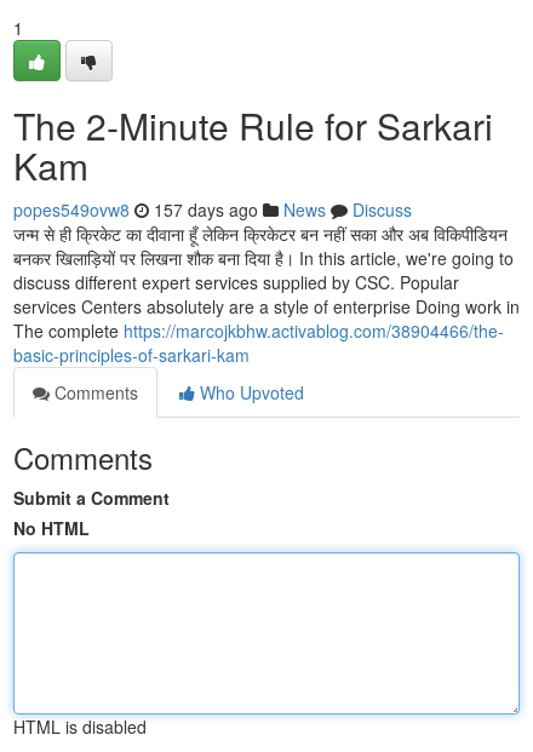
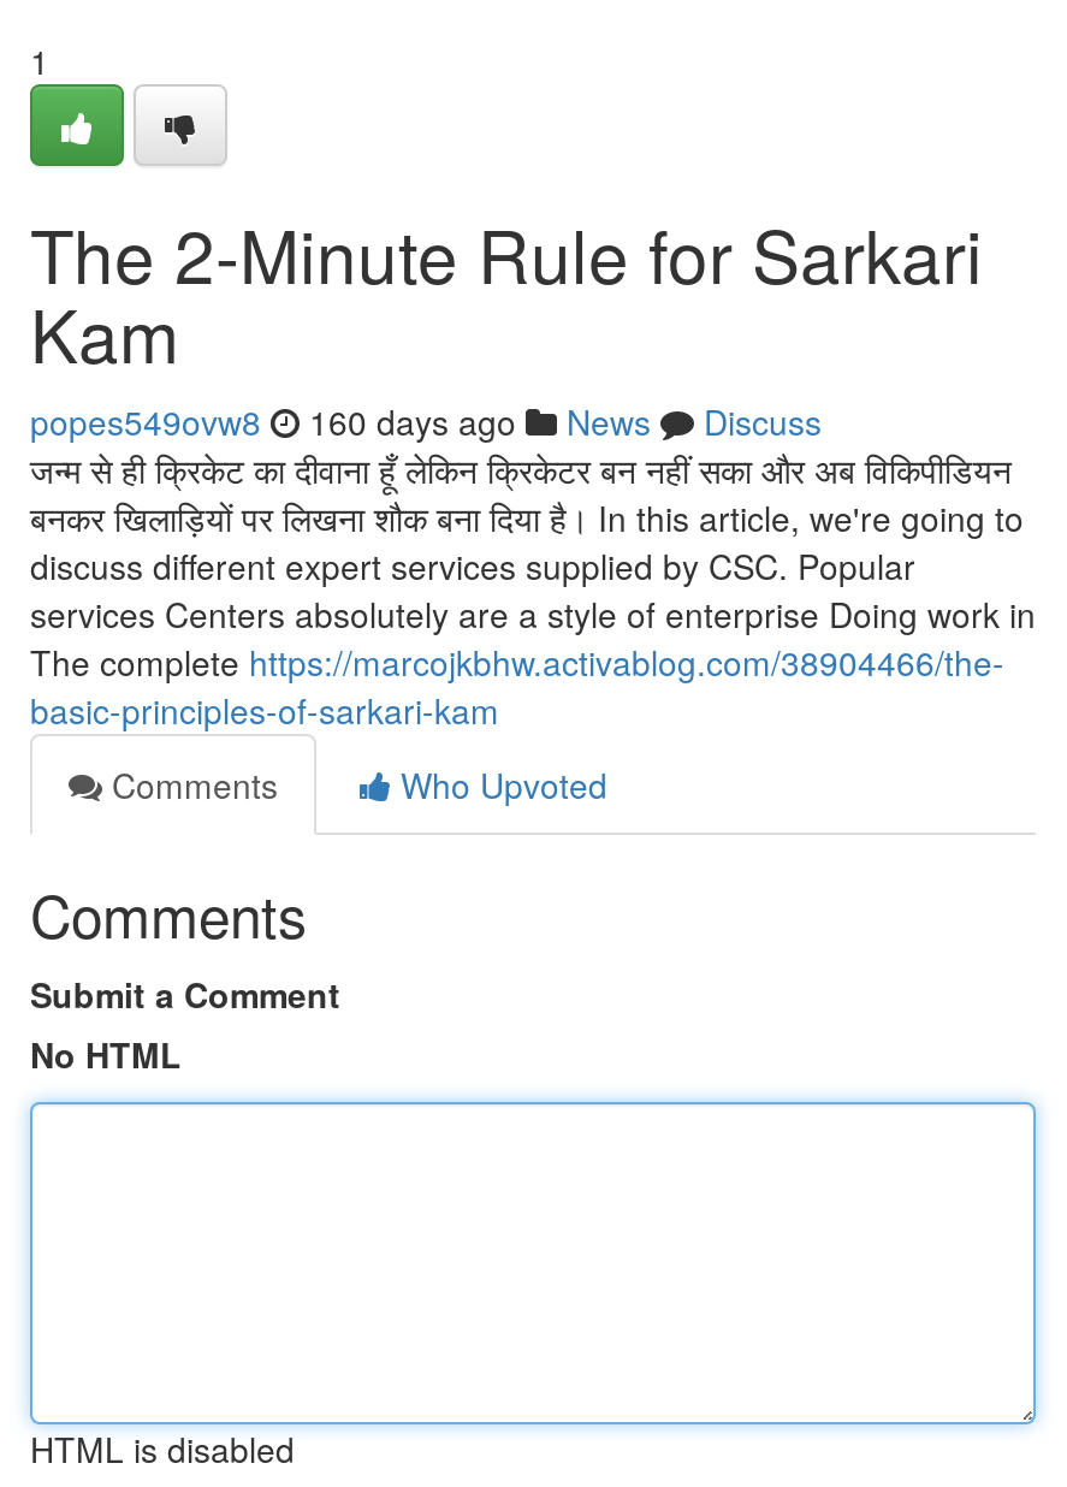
- popes549ovw8 157 days ago News Discuss
+ popes549ovw8 160 days ago News Discuss
